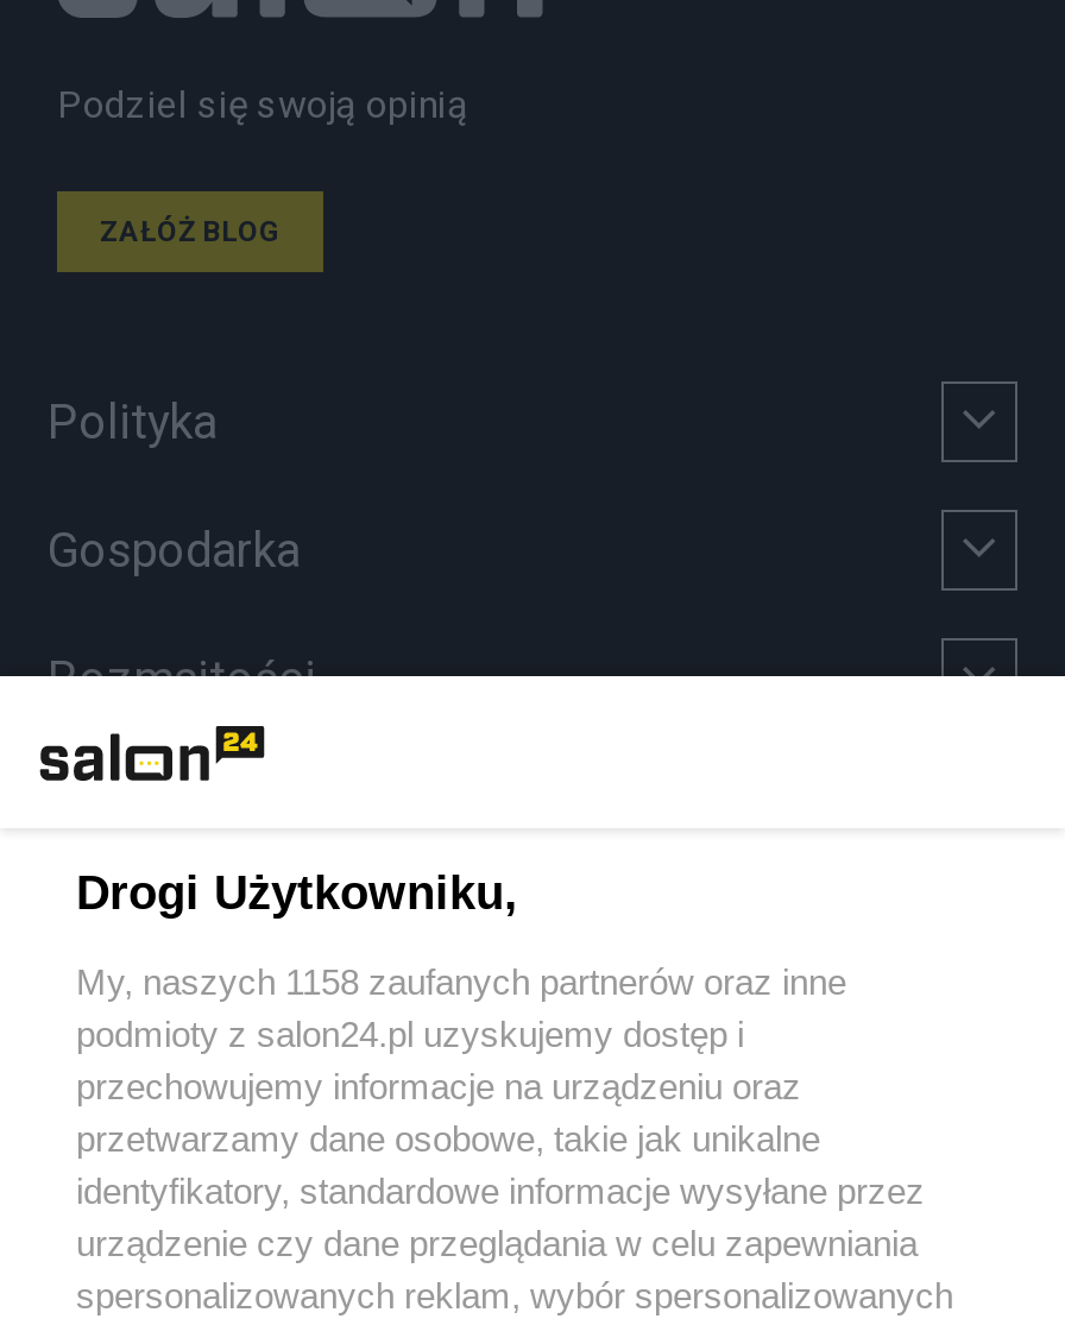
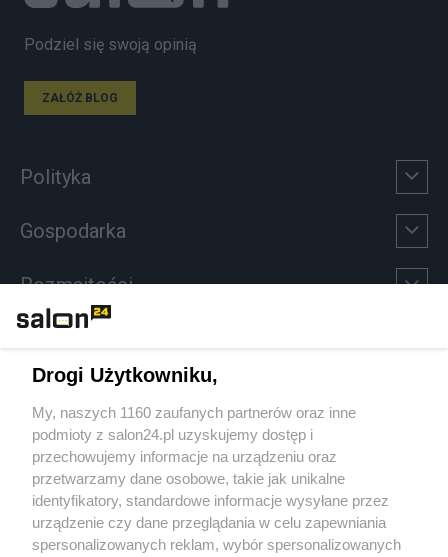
- My, naszych 1158 zaufanych partnerów oraz inne
+ My, naszych 1160 zaufanych partnerów oraz inne
